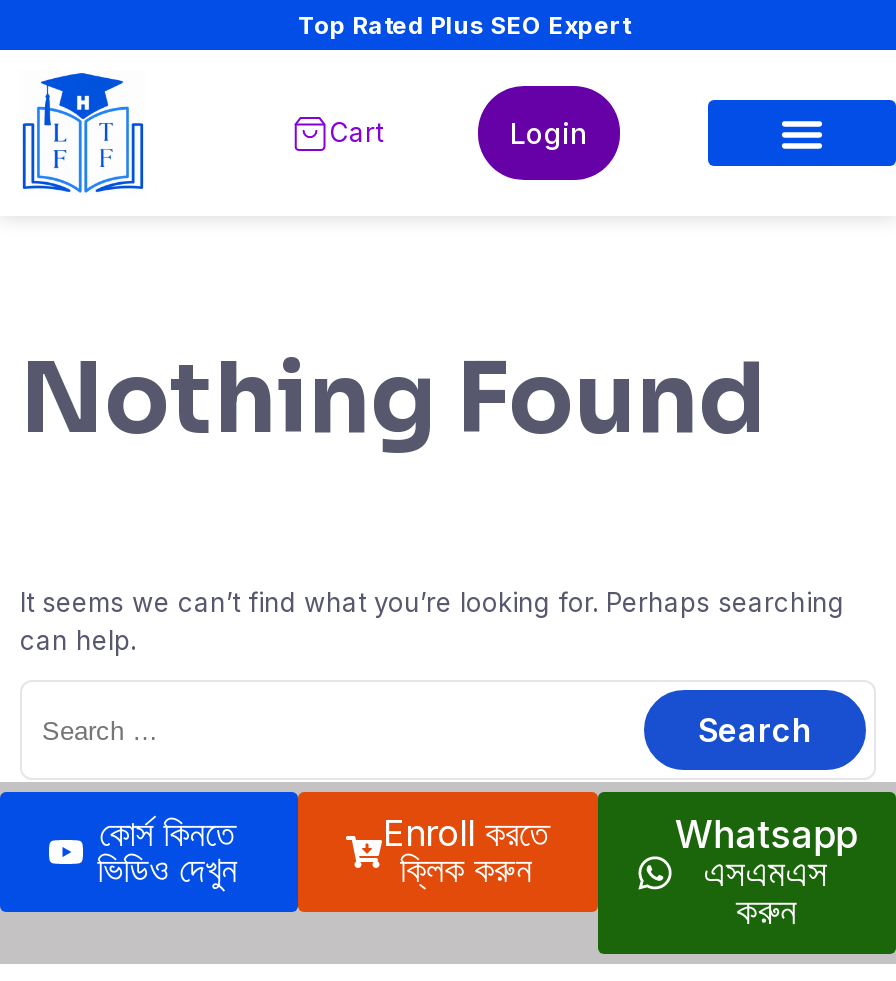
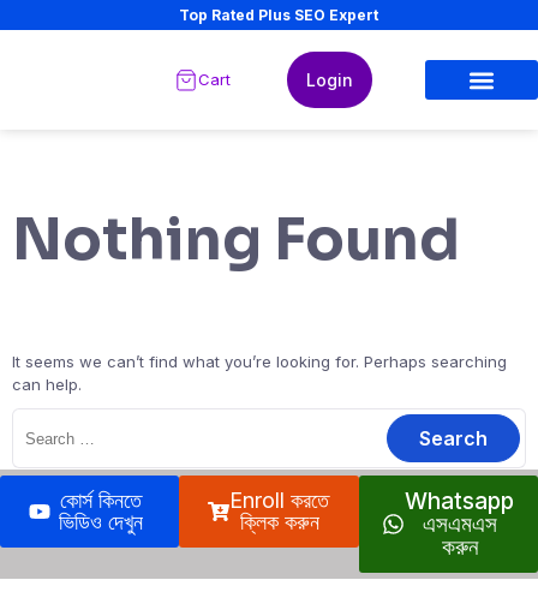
- [image]
